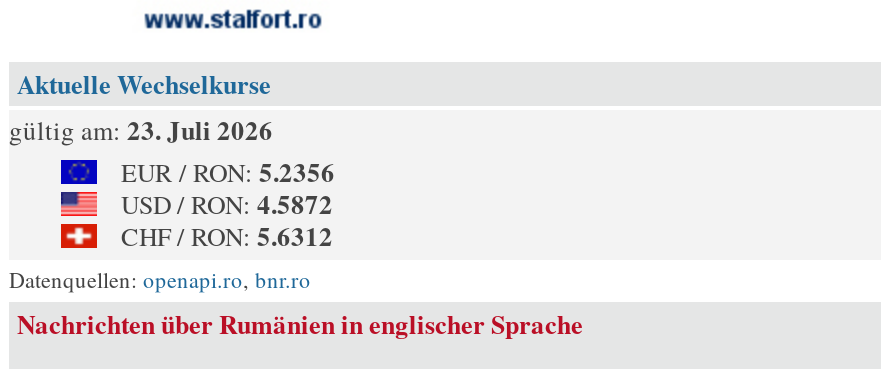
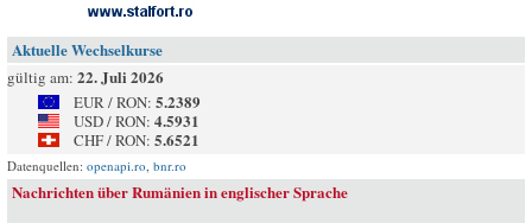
- gültig am: 23. Juli 2026
+ gültig am: 22. Juli 2026

- EUR / RON: 5.2356
+ EUR / RON: 5.2389

- USD / RON: 4.5872
+ USD / RON: 4.5931

- CHF / RON: 5.6312
+ CHF / RON: 5.6521
